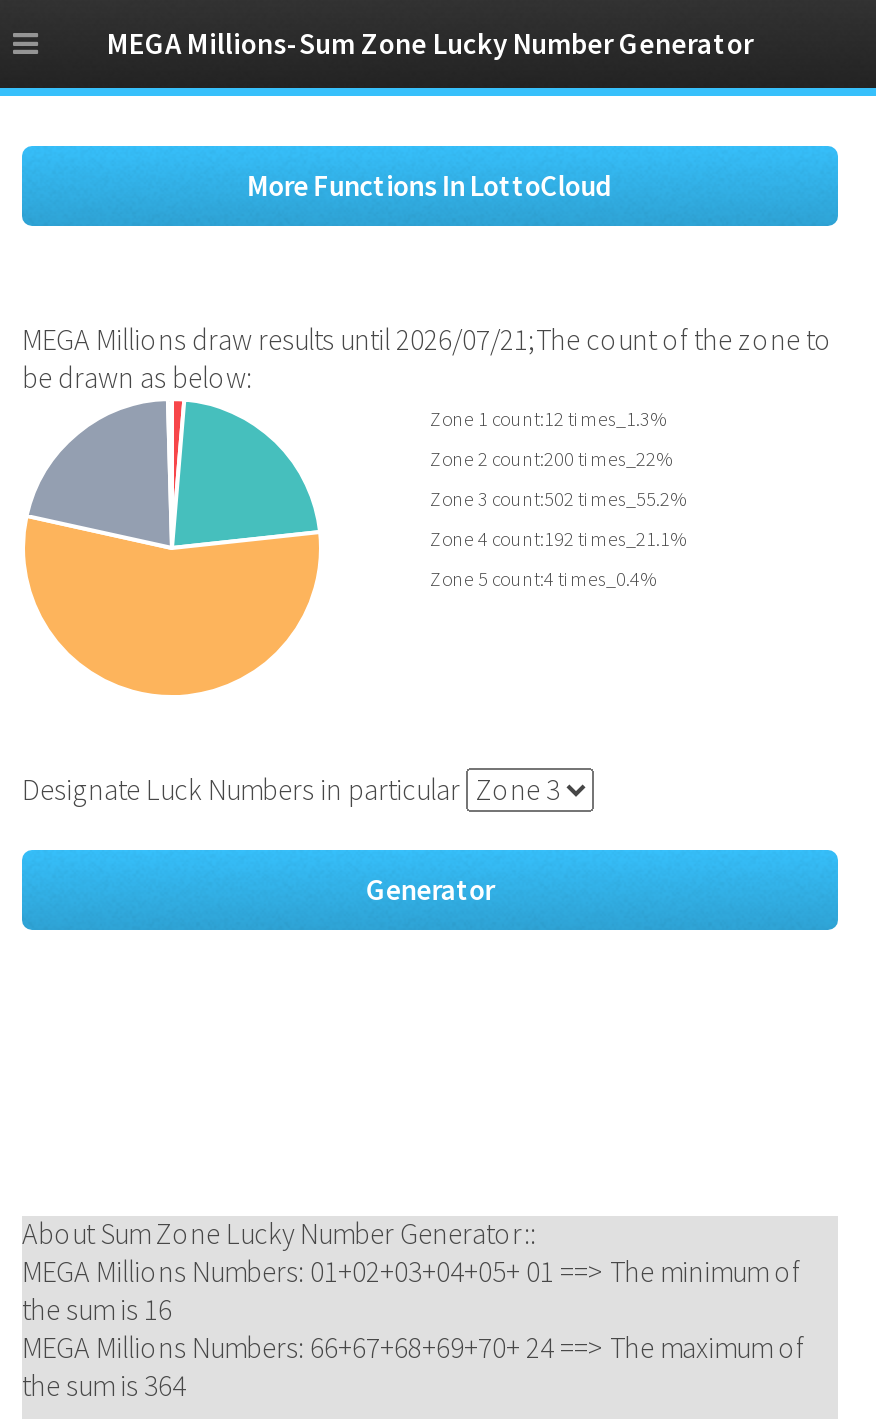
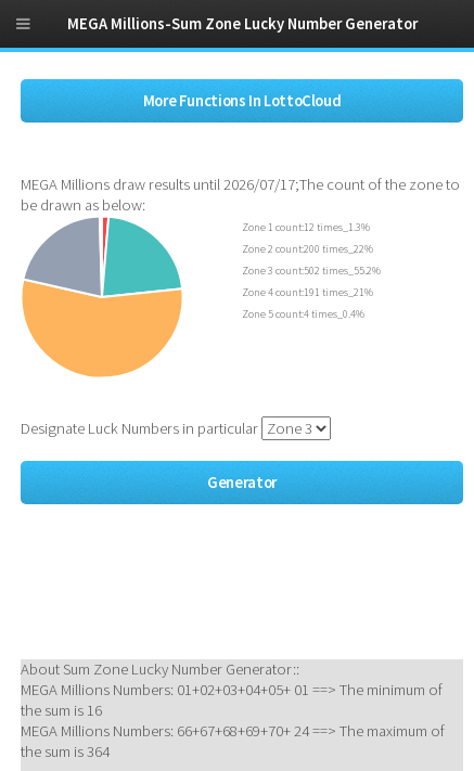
- MEGA Millions draw results until 2026/07/21;The count of the zone to
+ MEGA Millions draw results until 2026/07/17;The count of the zone to

- Zone 4 count:192 times_21.1%
+ Zone 4 count:191 times_21%
